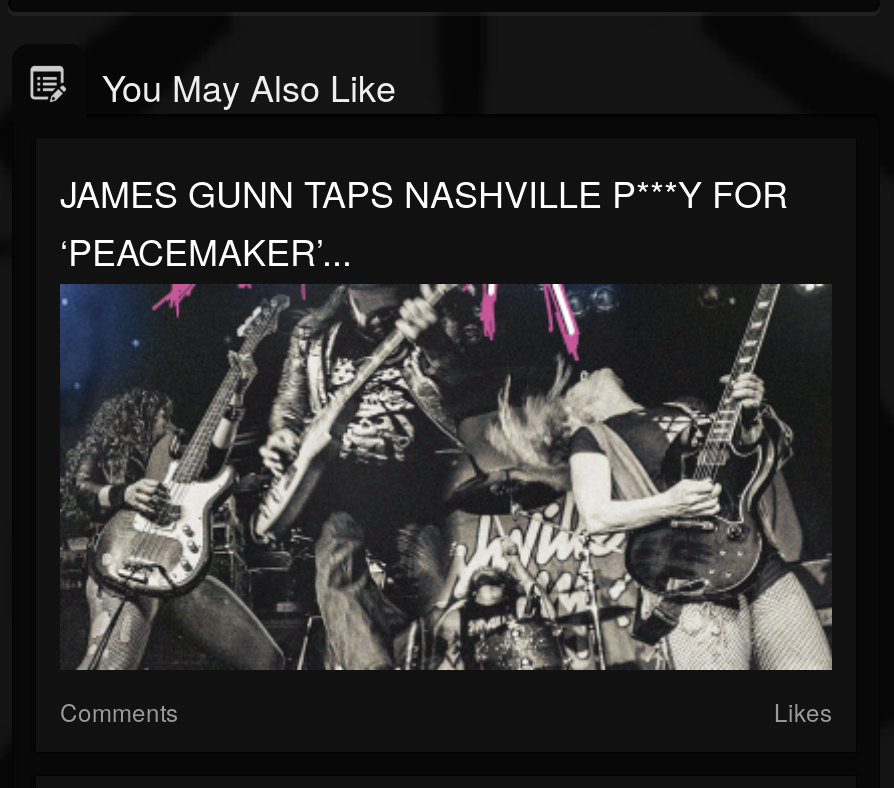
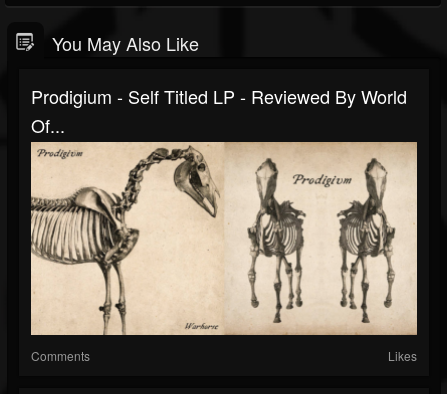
- JAMES GUNN TAPS NASHVILLE P***Y FOR
- ‘PEACEMAKER’...
+ Prodigium - Self Titled LP - Reviewed By World
+ Of...

- [image]
+ [image]
